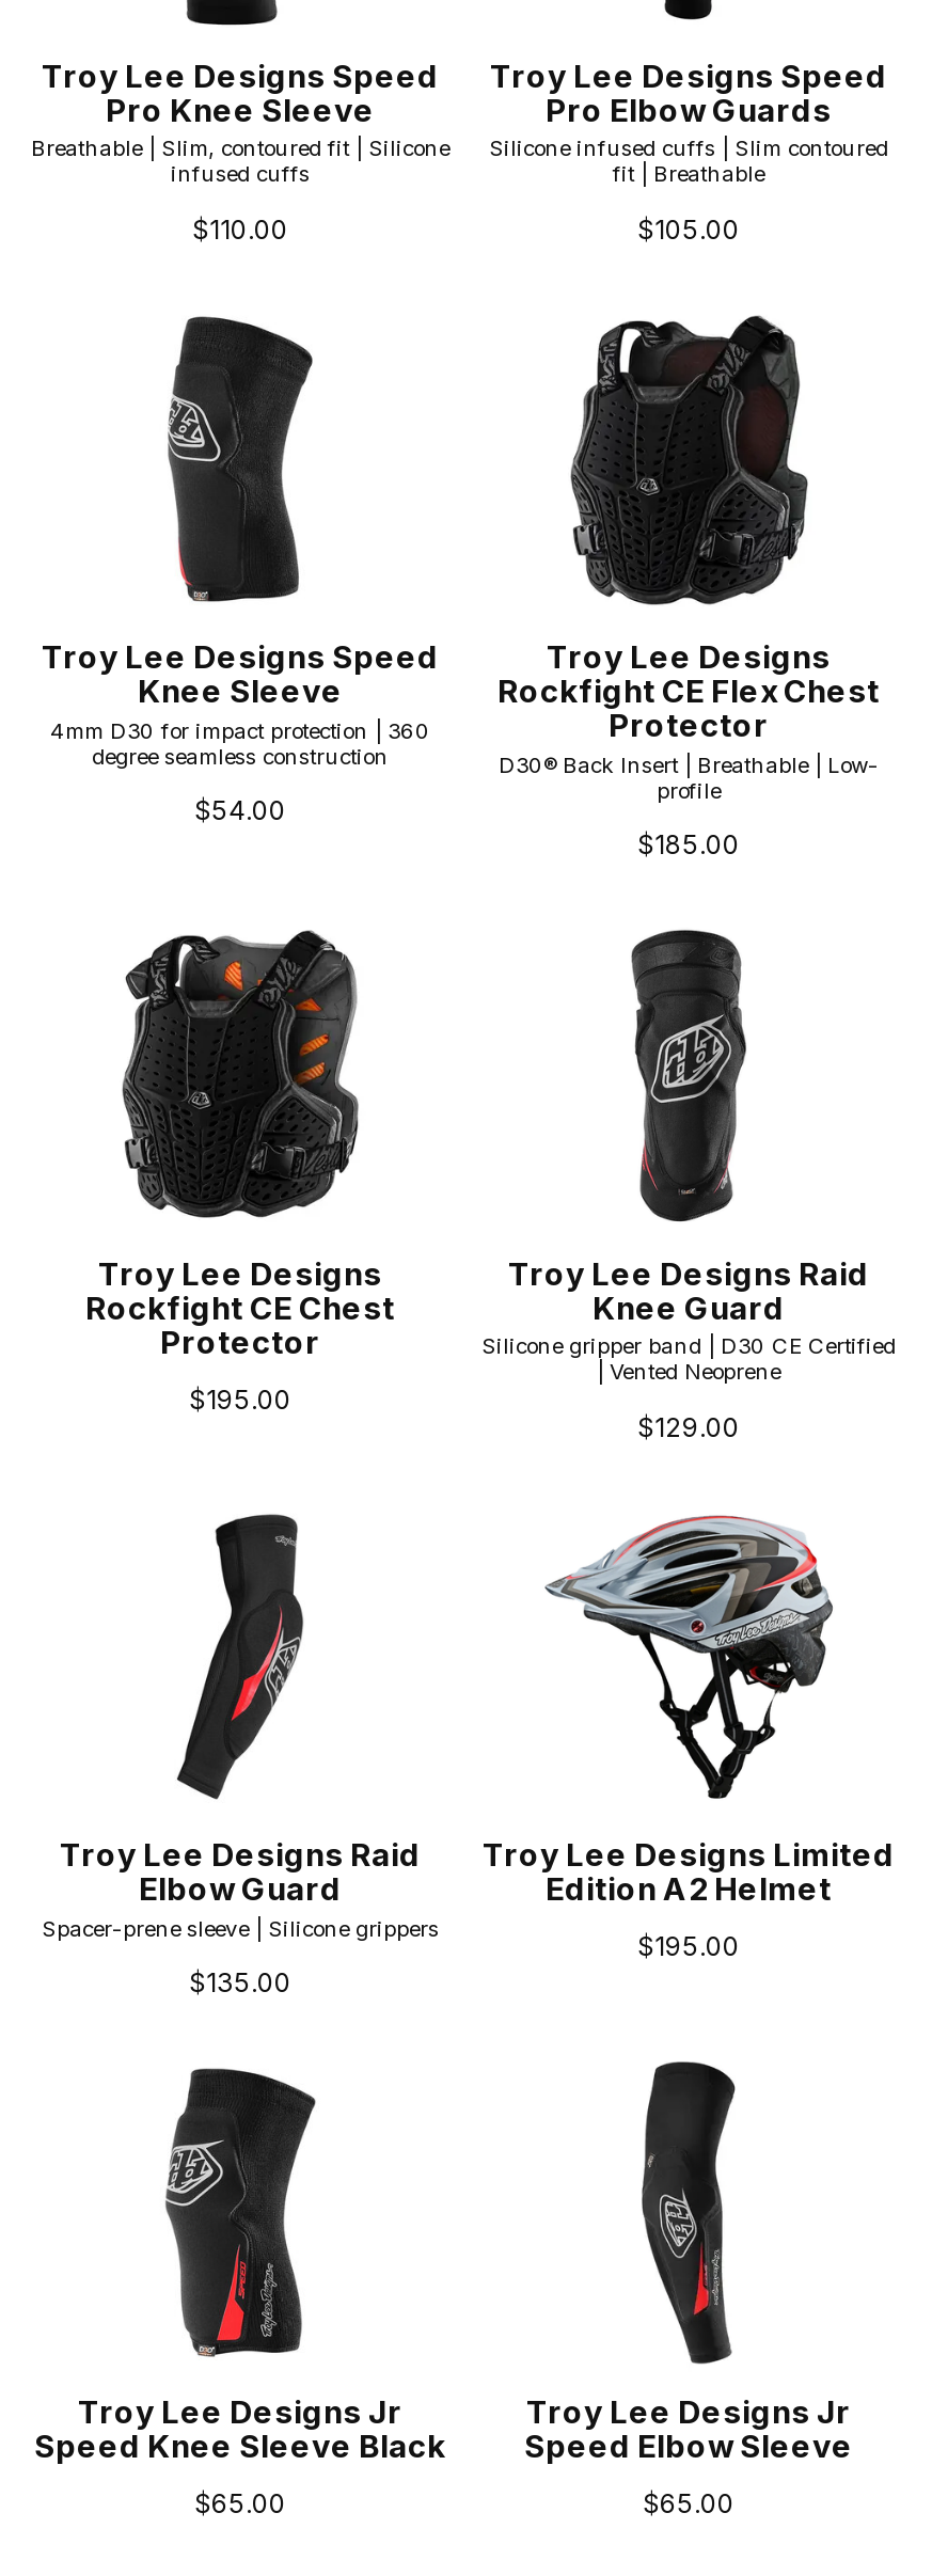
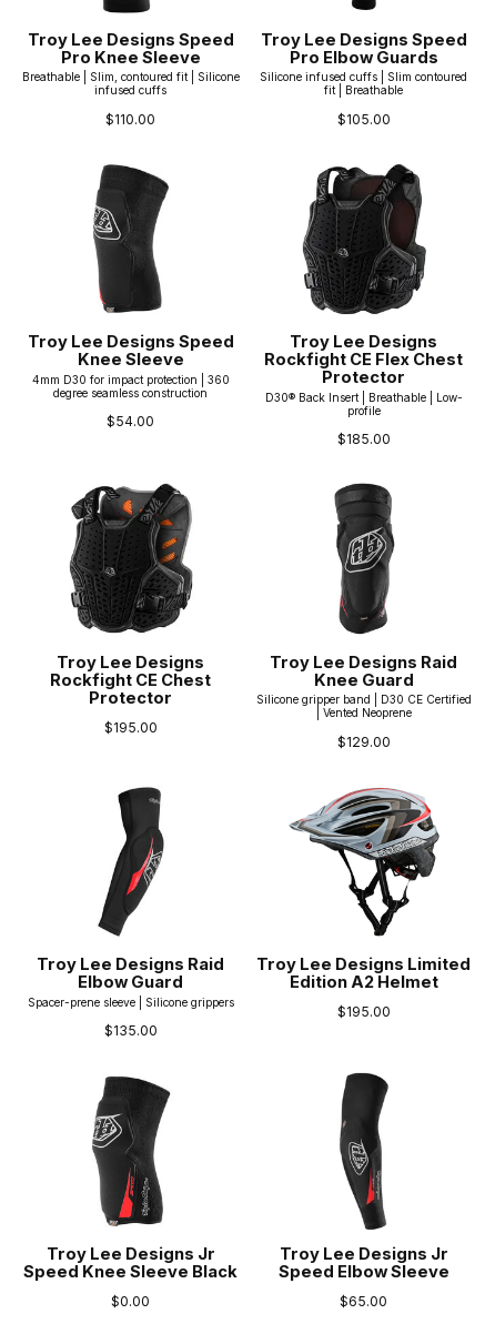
- $65.00
+ $0.00
